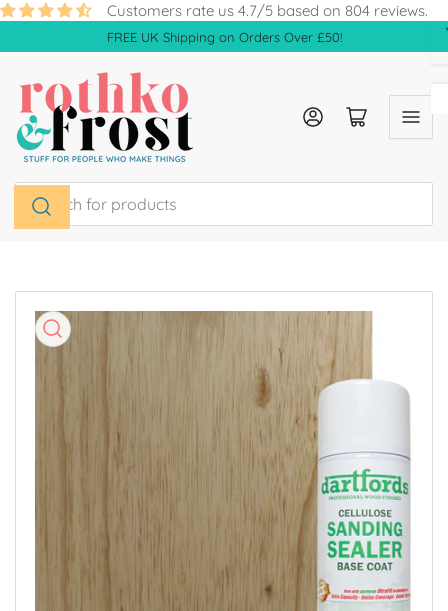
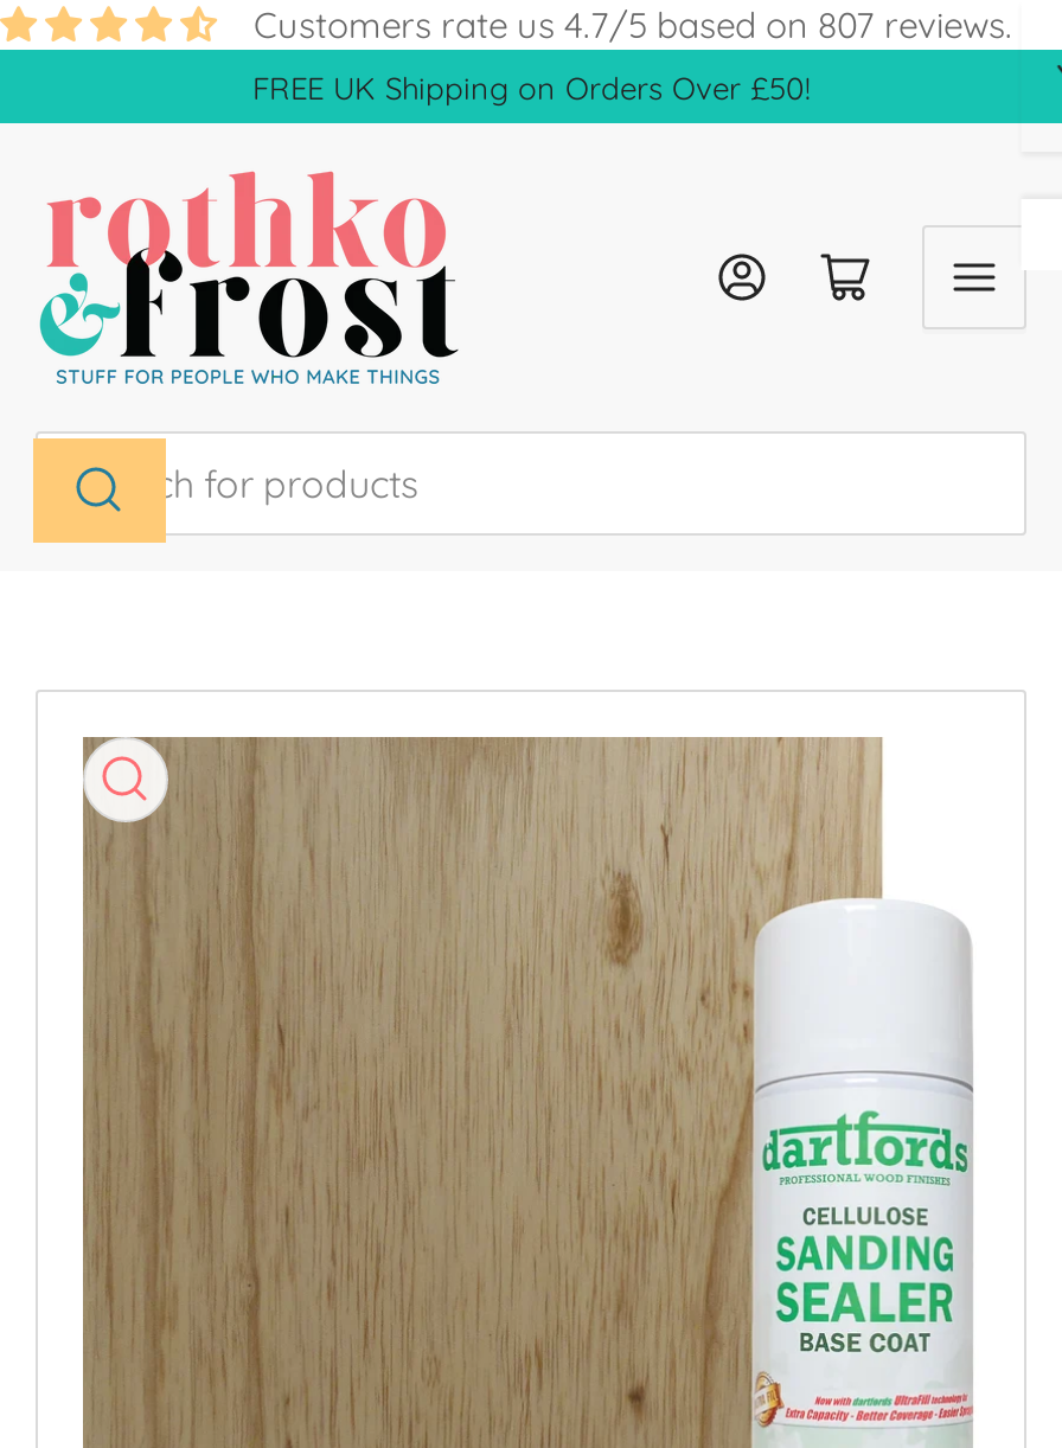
- Customers rate us 4.7/5 based on 804 reviews.
+ Customers rate us 4.7/5 based on 807 reviews.
